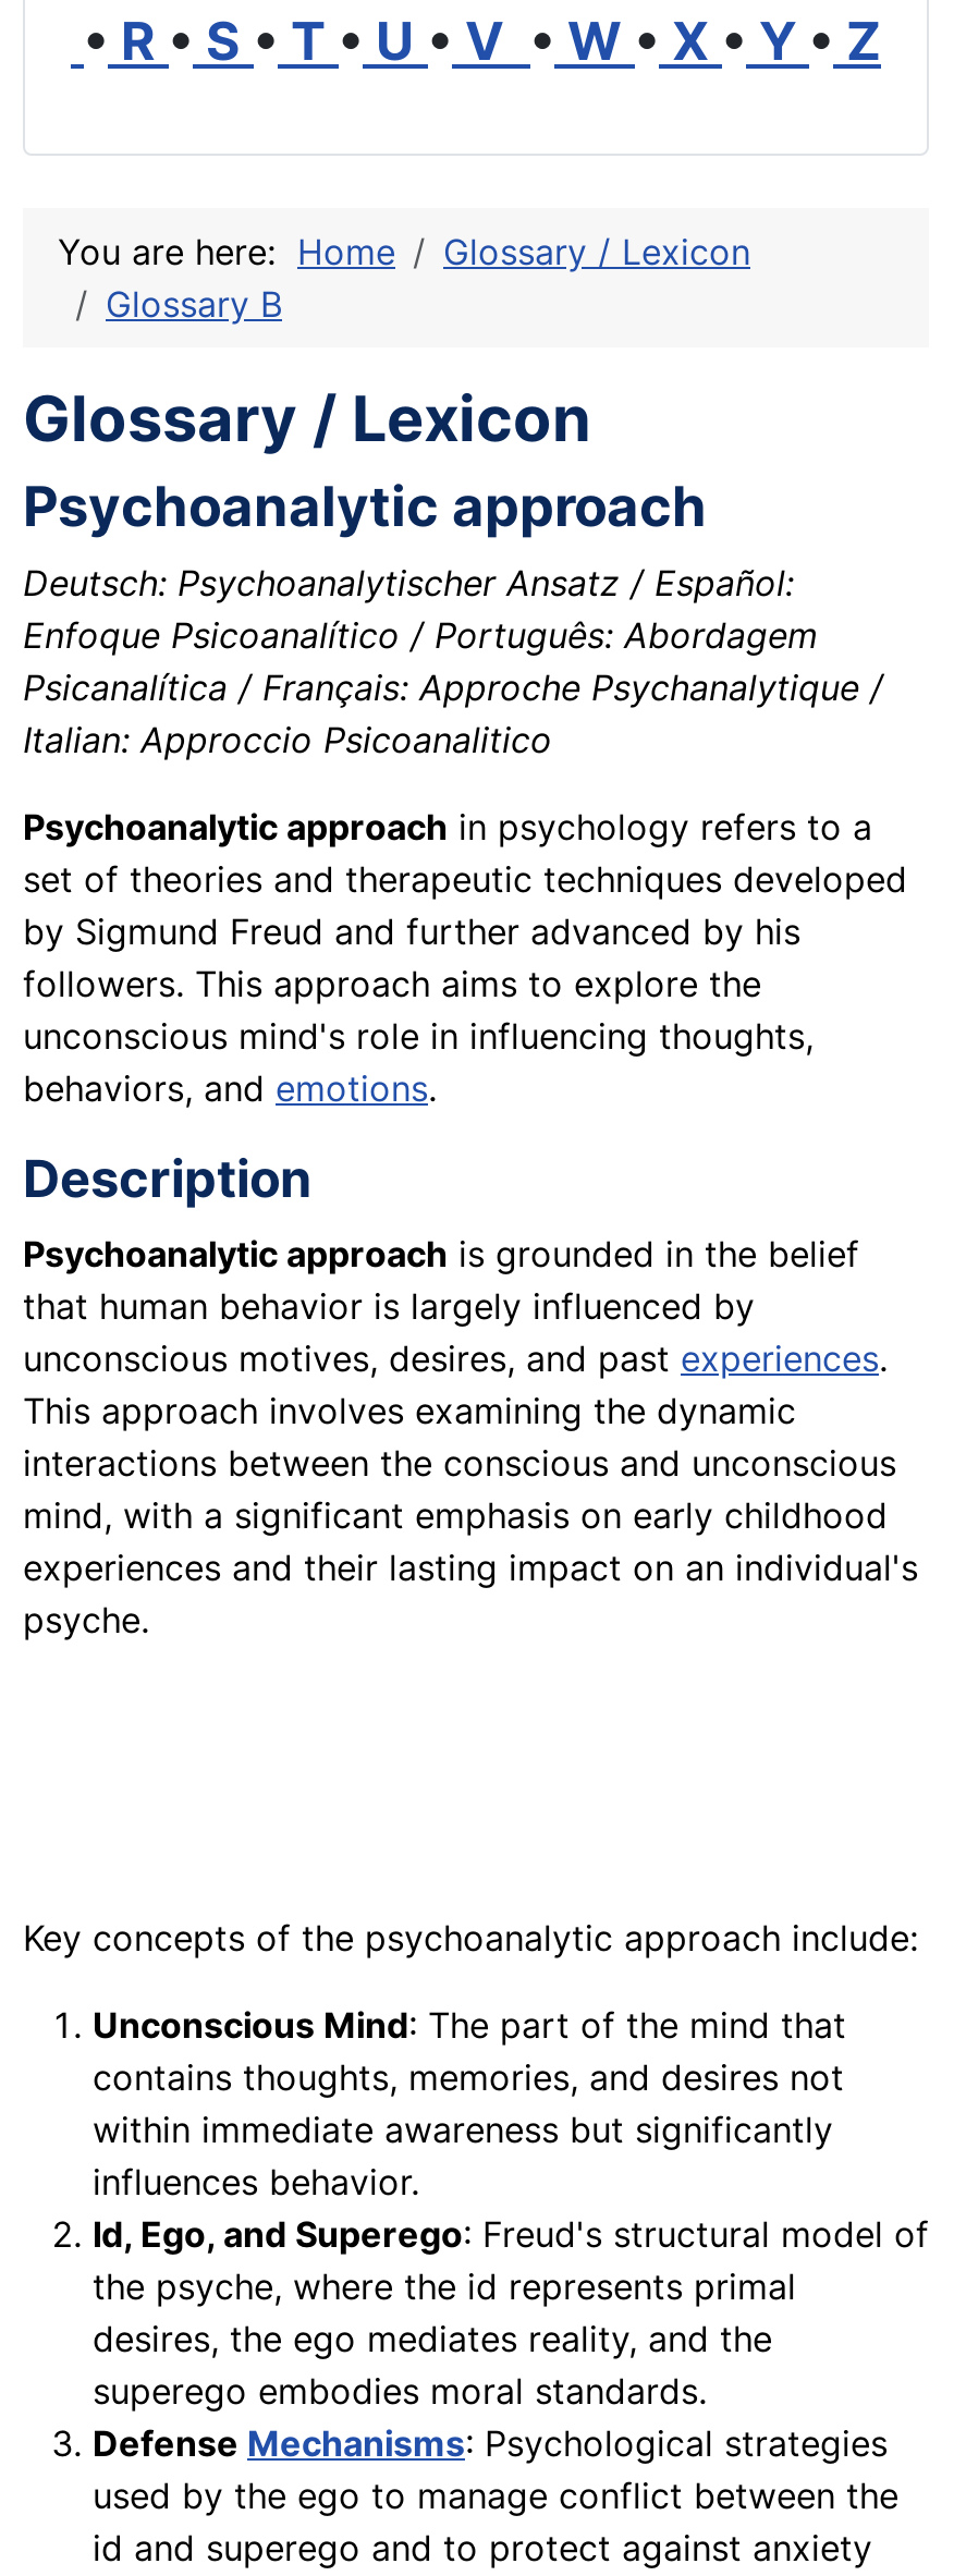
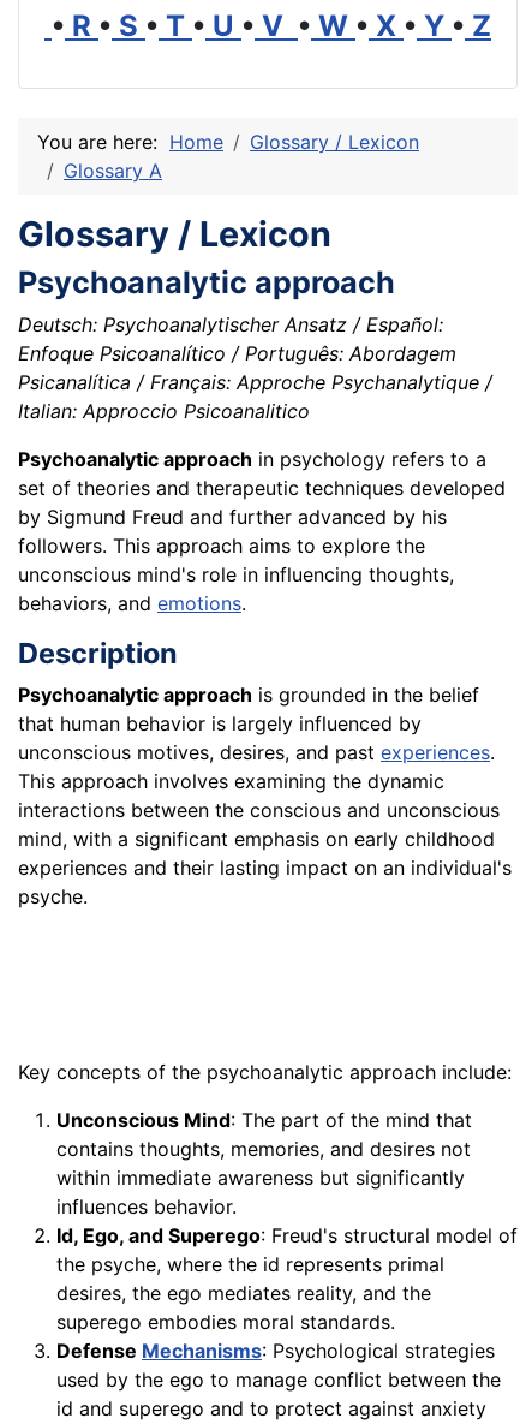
- Glossary B
+ Glossary A
